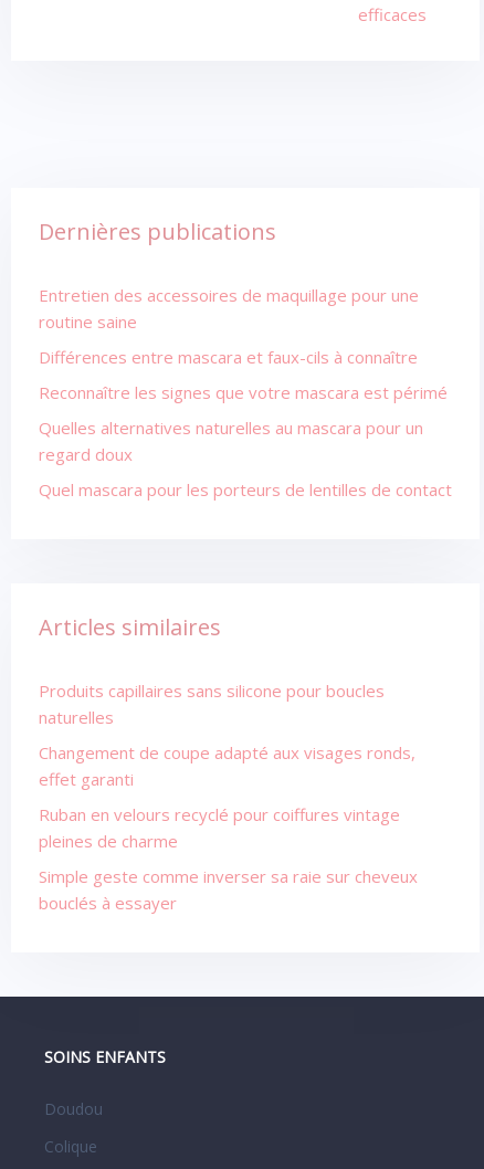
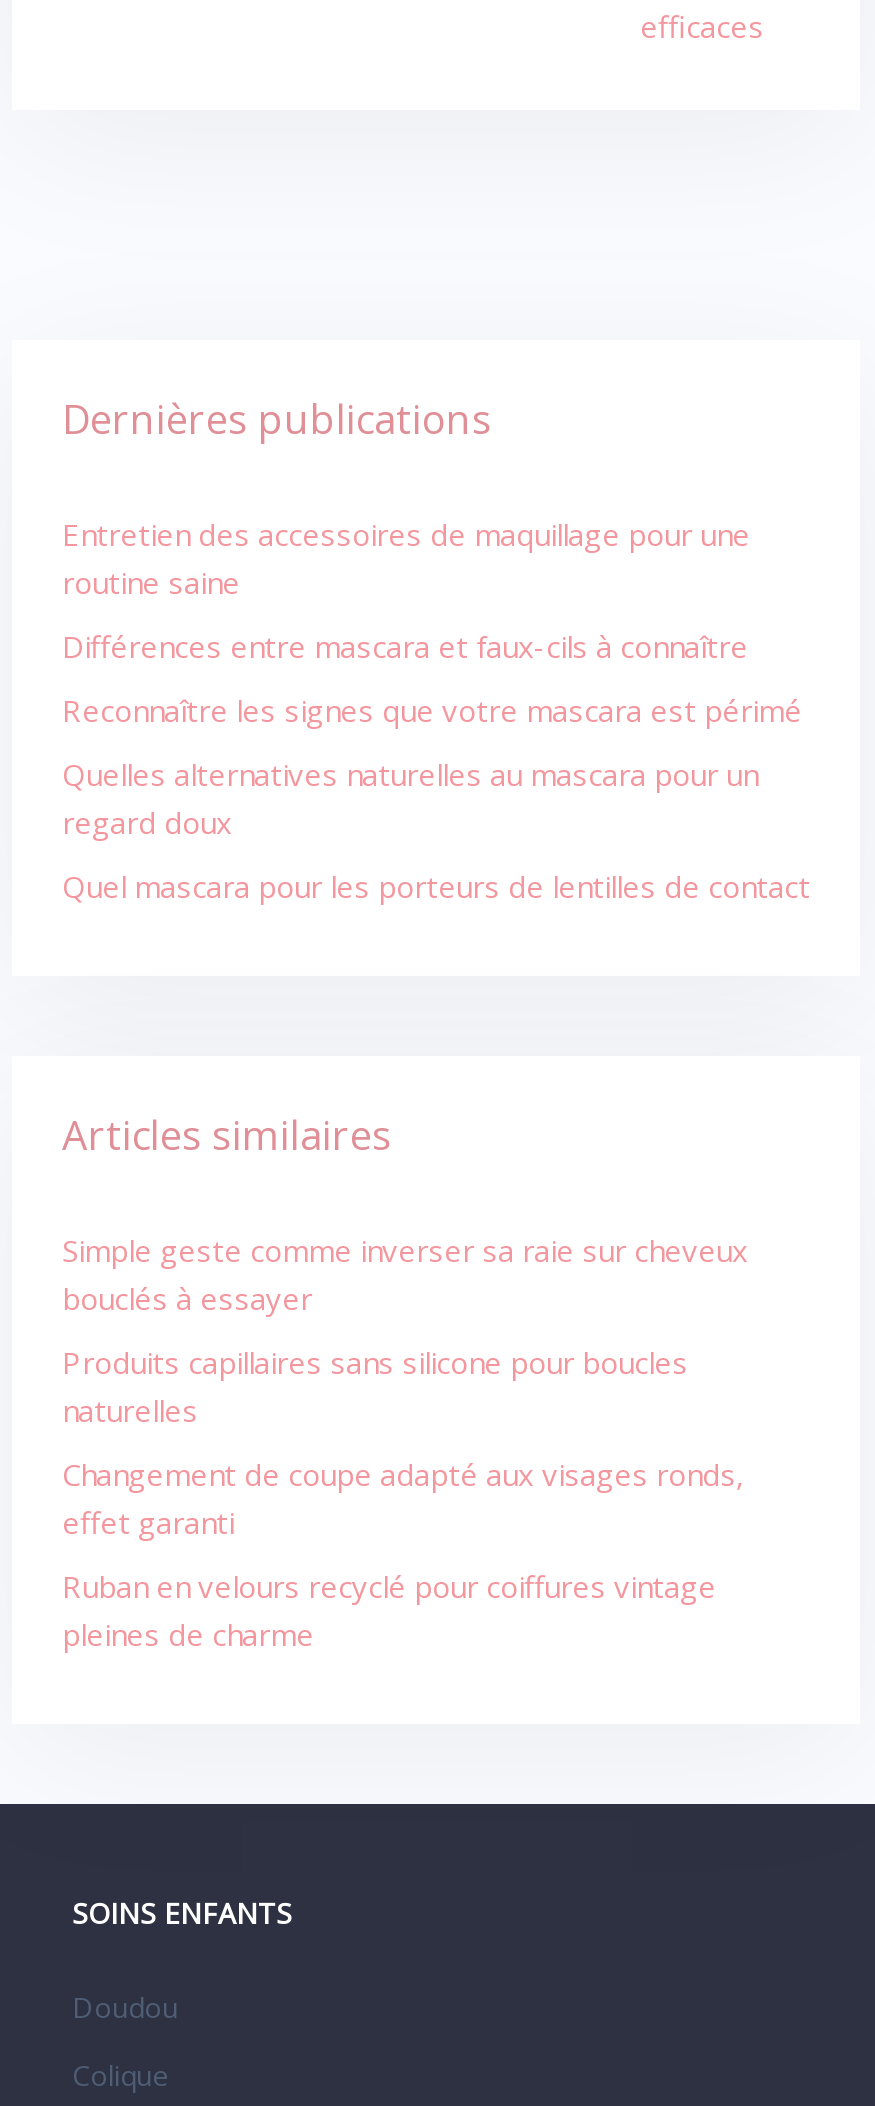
moved down: Produits capillaires sans silicone pour boucles | naturelles | Changement de coupe adapté aux visages ronds, | effet garanti | Ruban en velours recyclé pour coiffures vintage | pleines de charme

moved up: Simple geste comme inverser sa raie sur cheveux | bouclés à essayer
